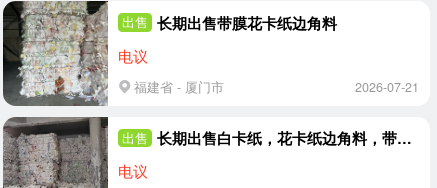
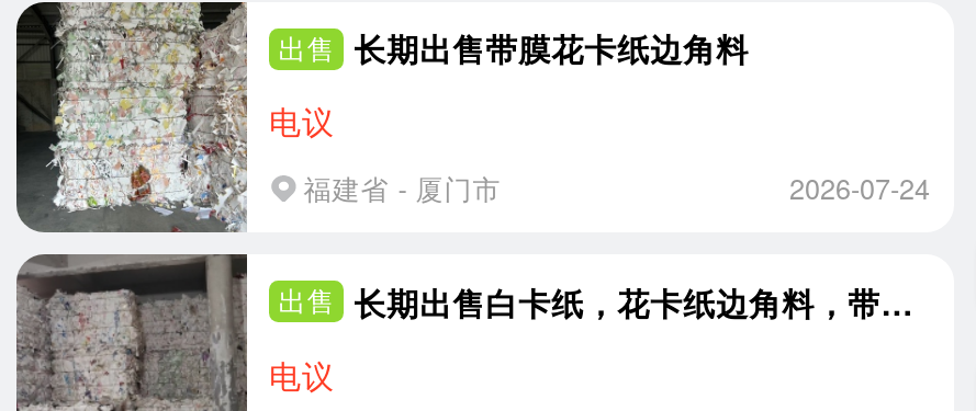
- 2026-07-21
+ 2026-07-24
